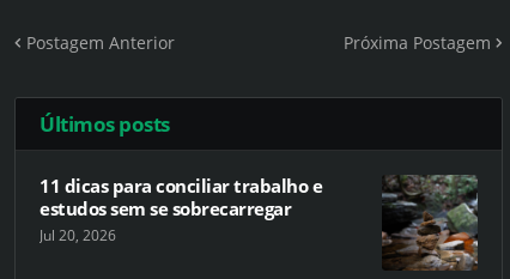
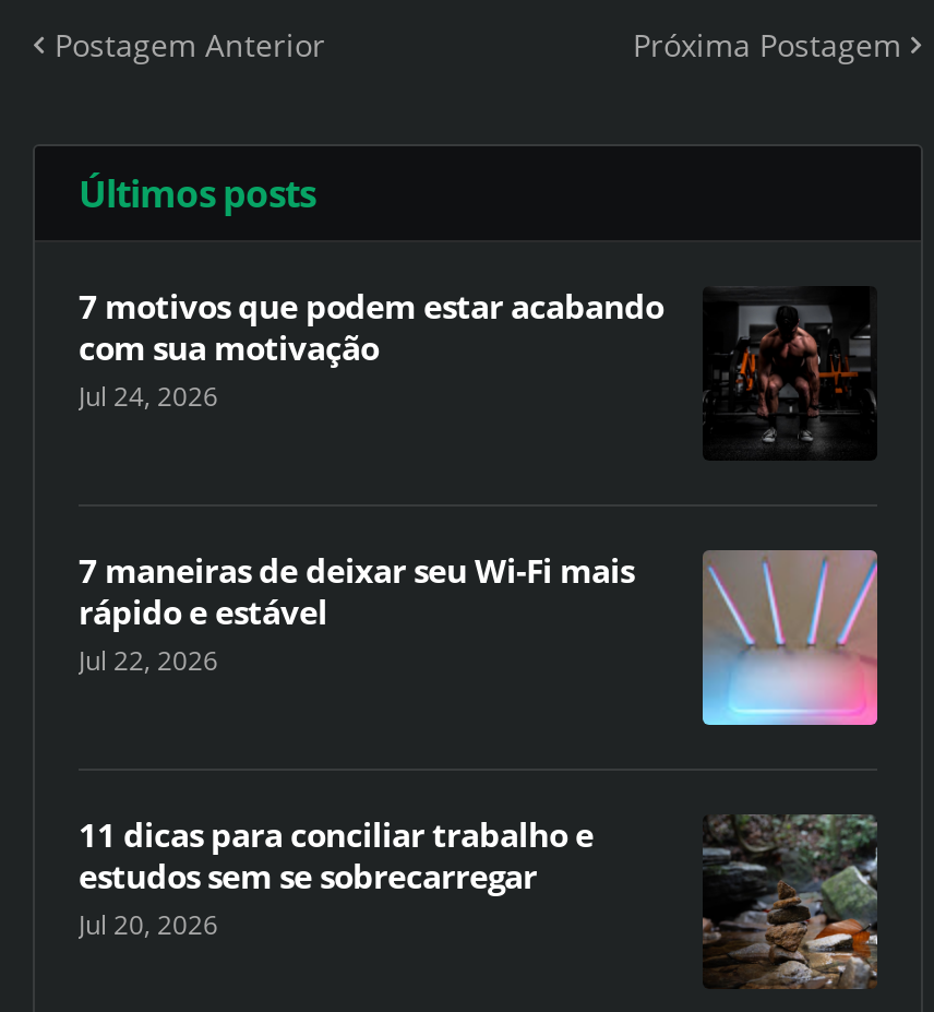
+ [image]
+ 7 motivos que podem estar acabando
+ com sua motivação
+ Jul 24, 2026

+ [image]
+ 7 maneiras de deixar seu Wi-Fi mais
+ rápido e estável
+ Jul 22, 2026
